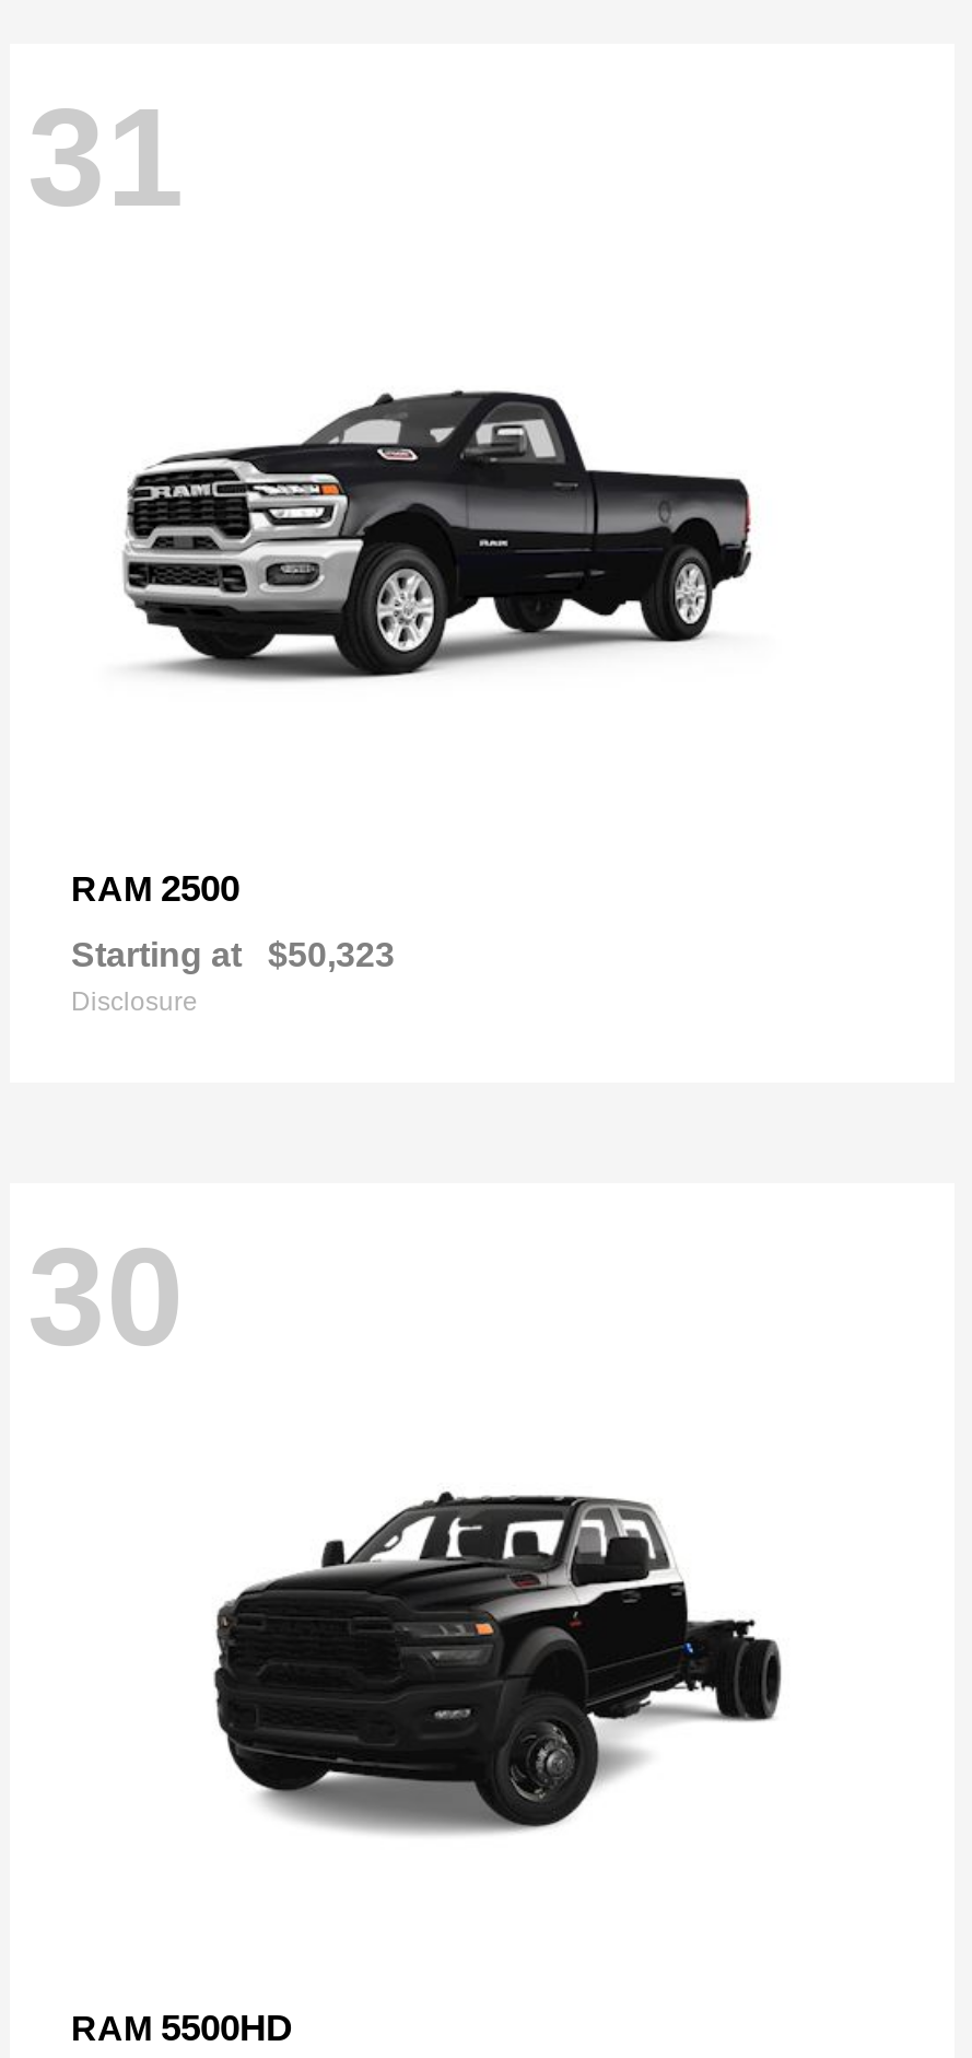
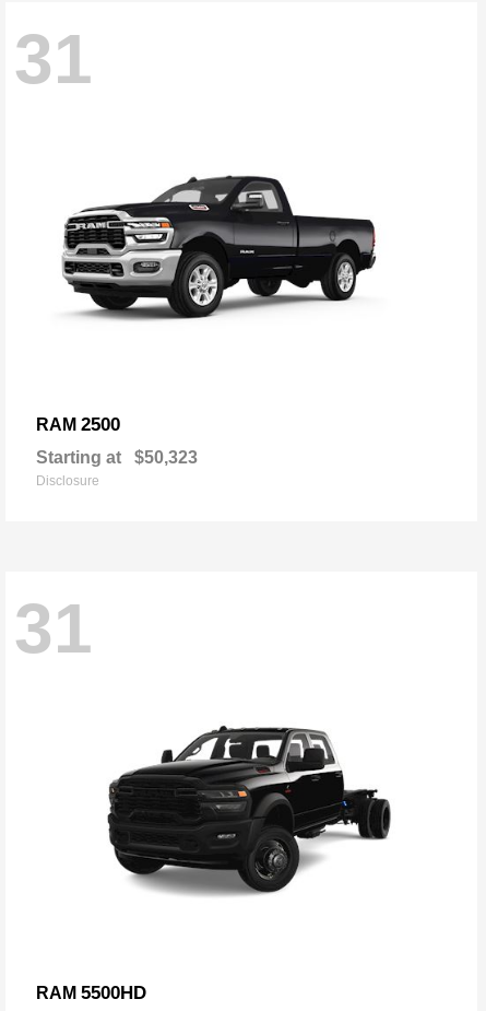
- 30
+ 31
